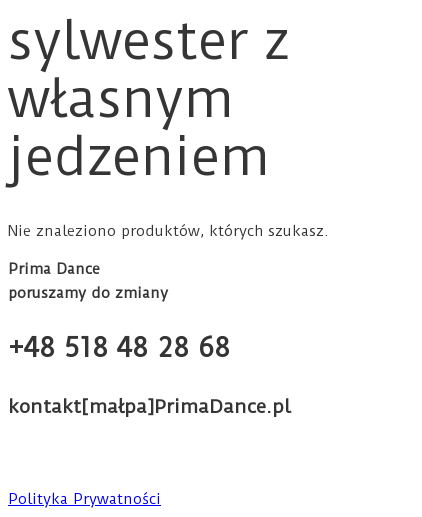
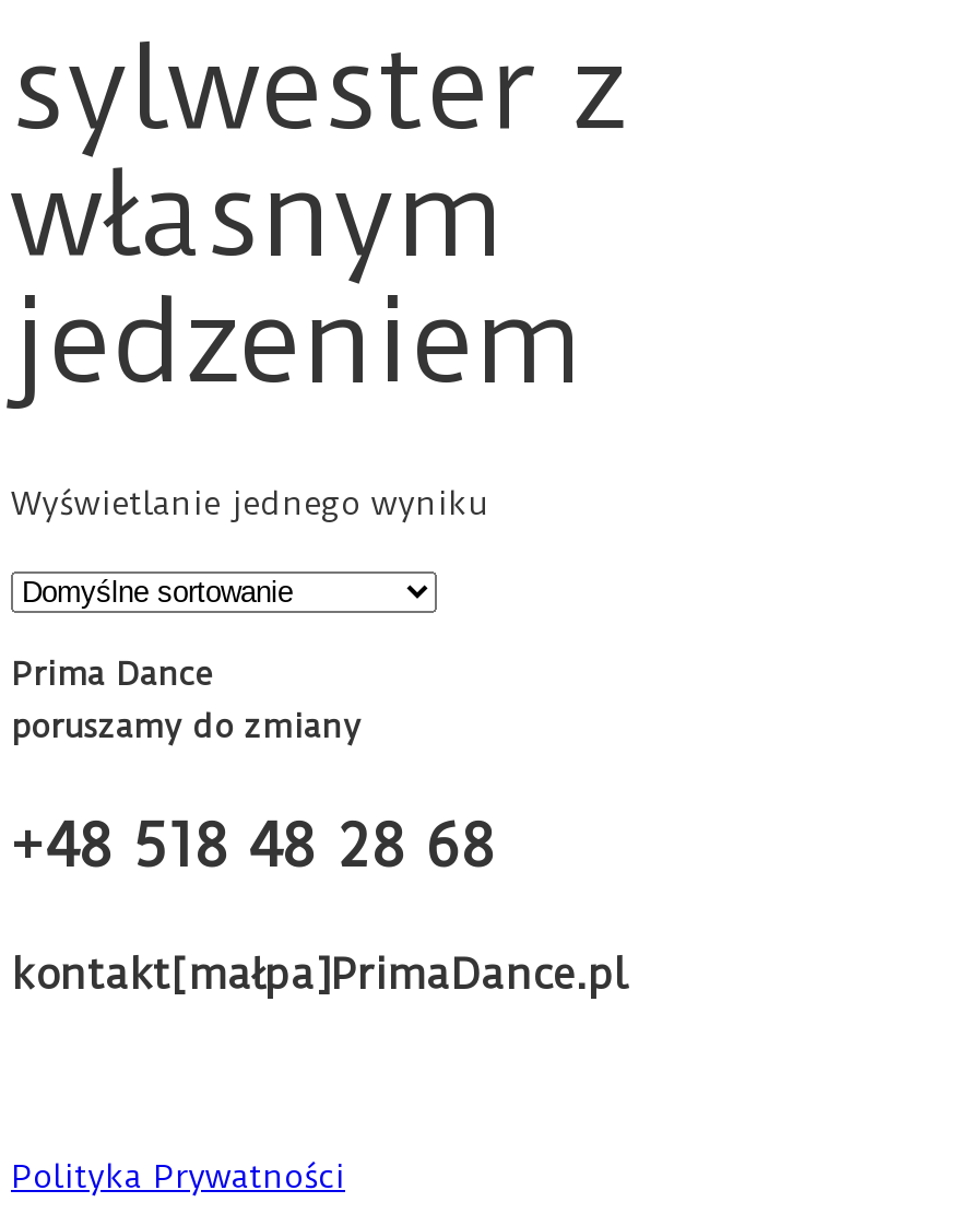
- Nie znaleziono produktów, których szukasz.
+ Wyświetlanie jednego wyniku
